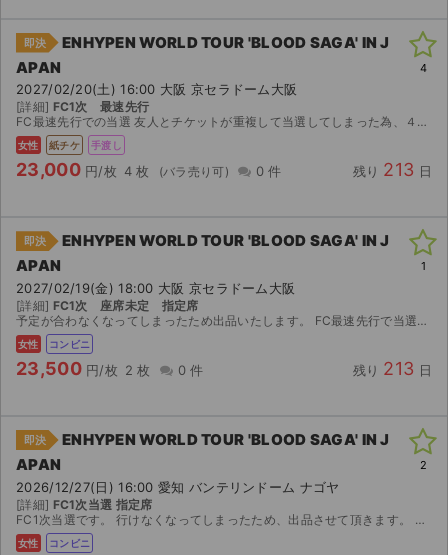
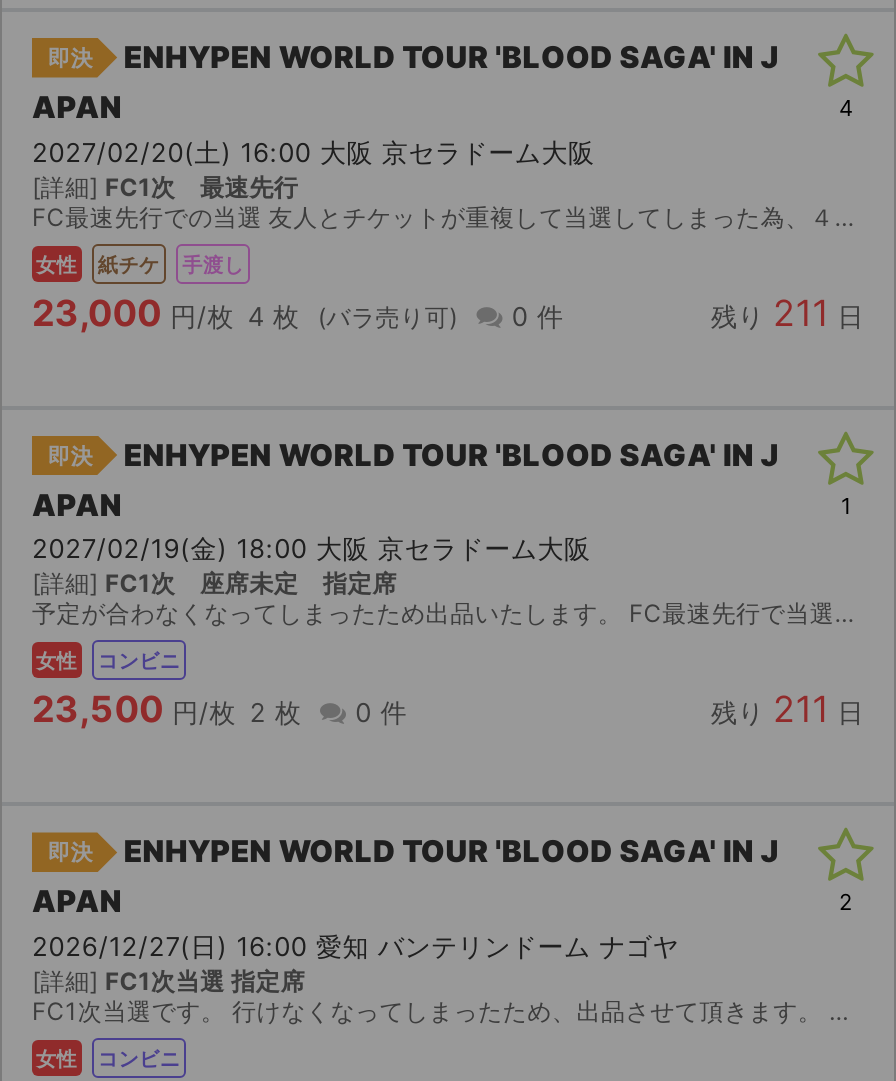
- 残り 213 日
+ 残り 211 日

- 残り 213 日
+ 残り 211 日
